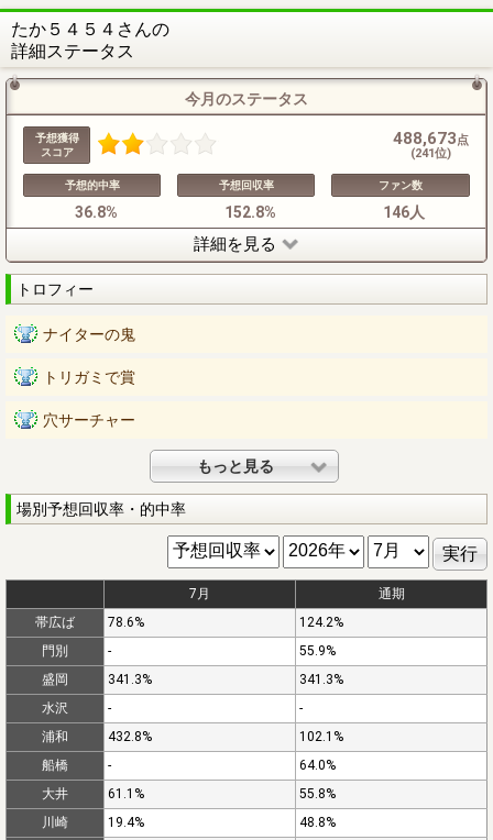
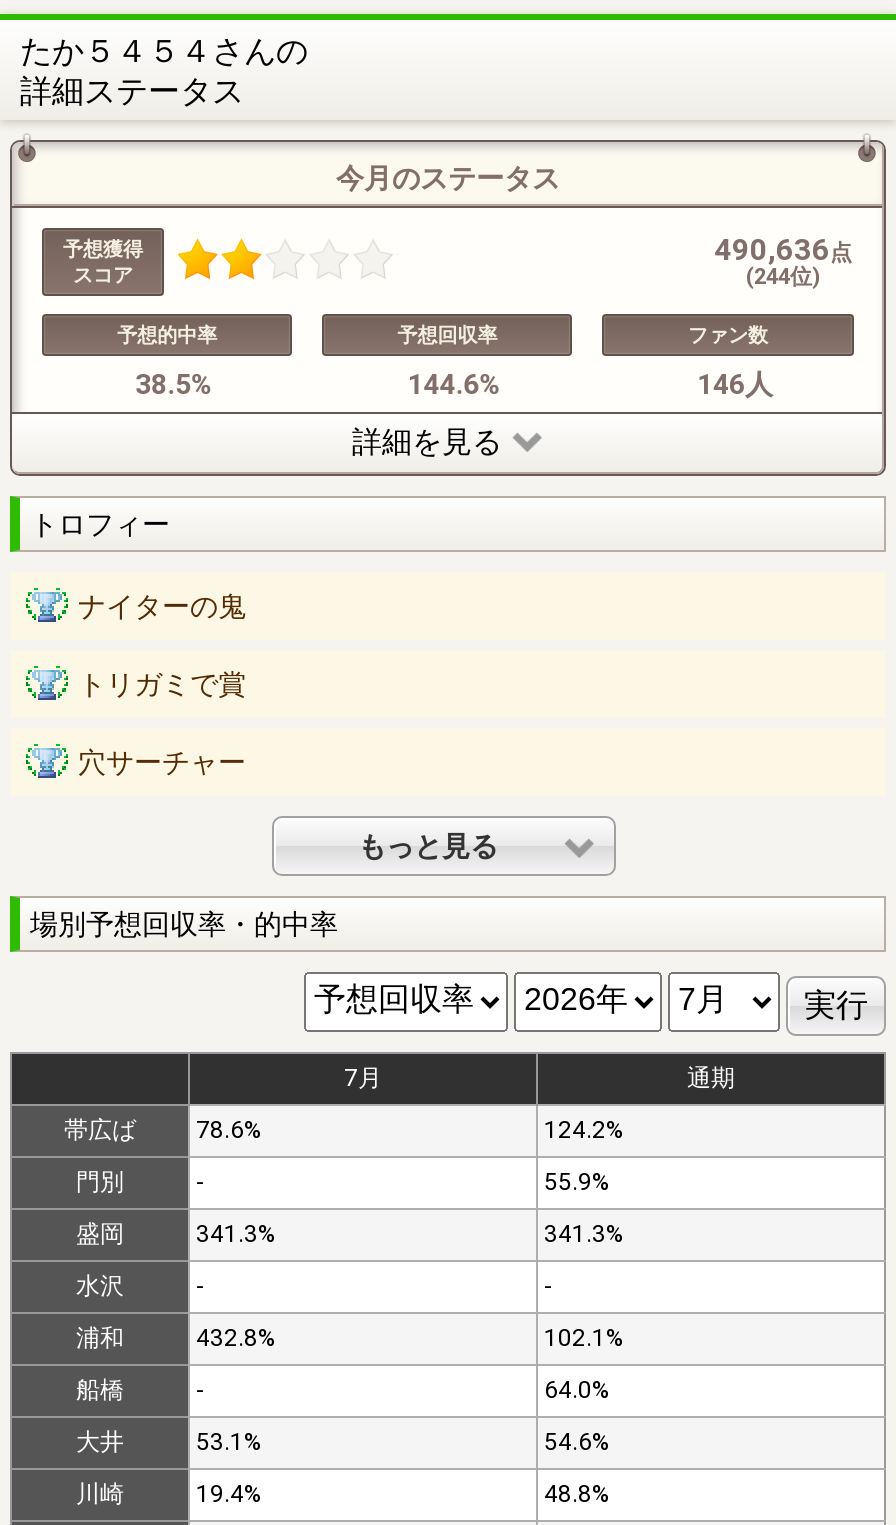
- 488,673点
+ 490,636点

- (241位)
+ (244位)

- 36.8%
+ 38.5%

- 152.8%
+ 144.6%

- 61.1%
+ 53.1%

- 55.8%
+ 54.6%
